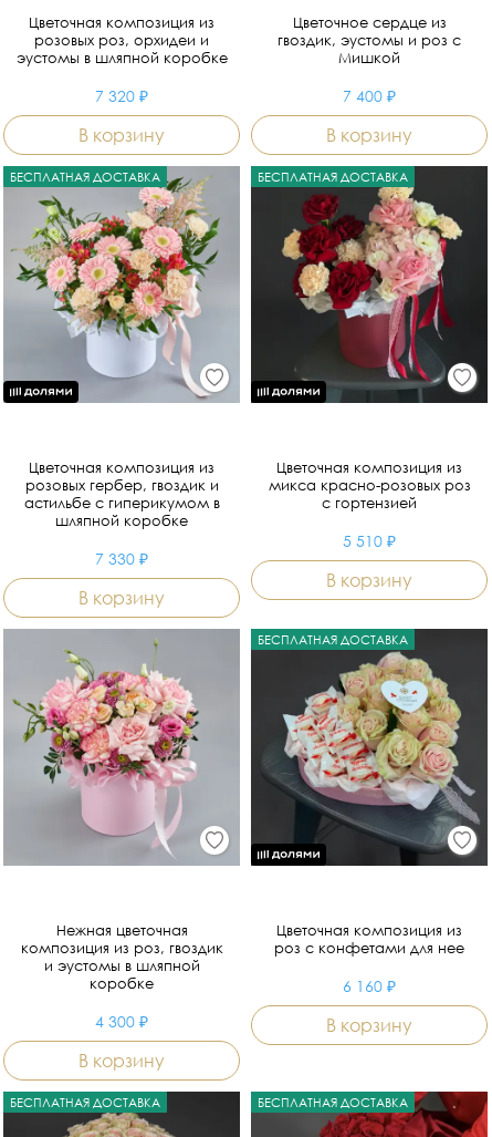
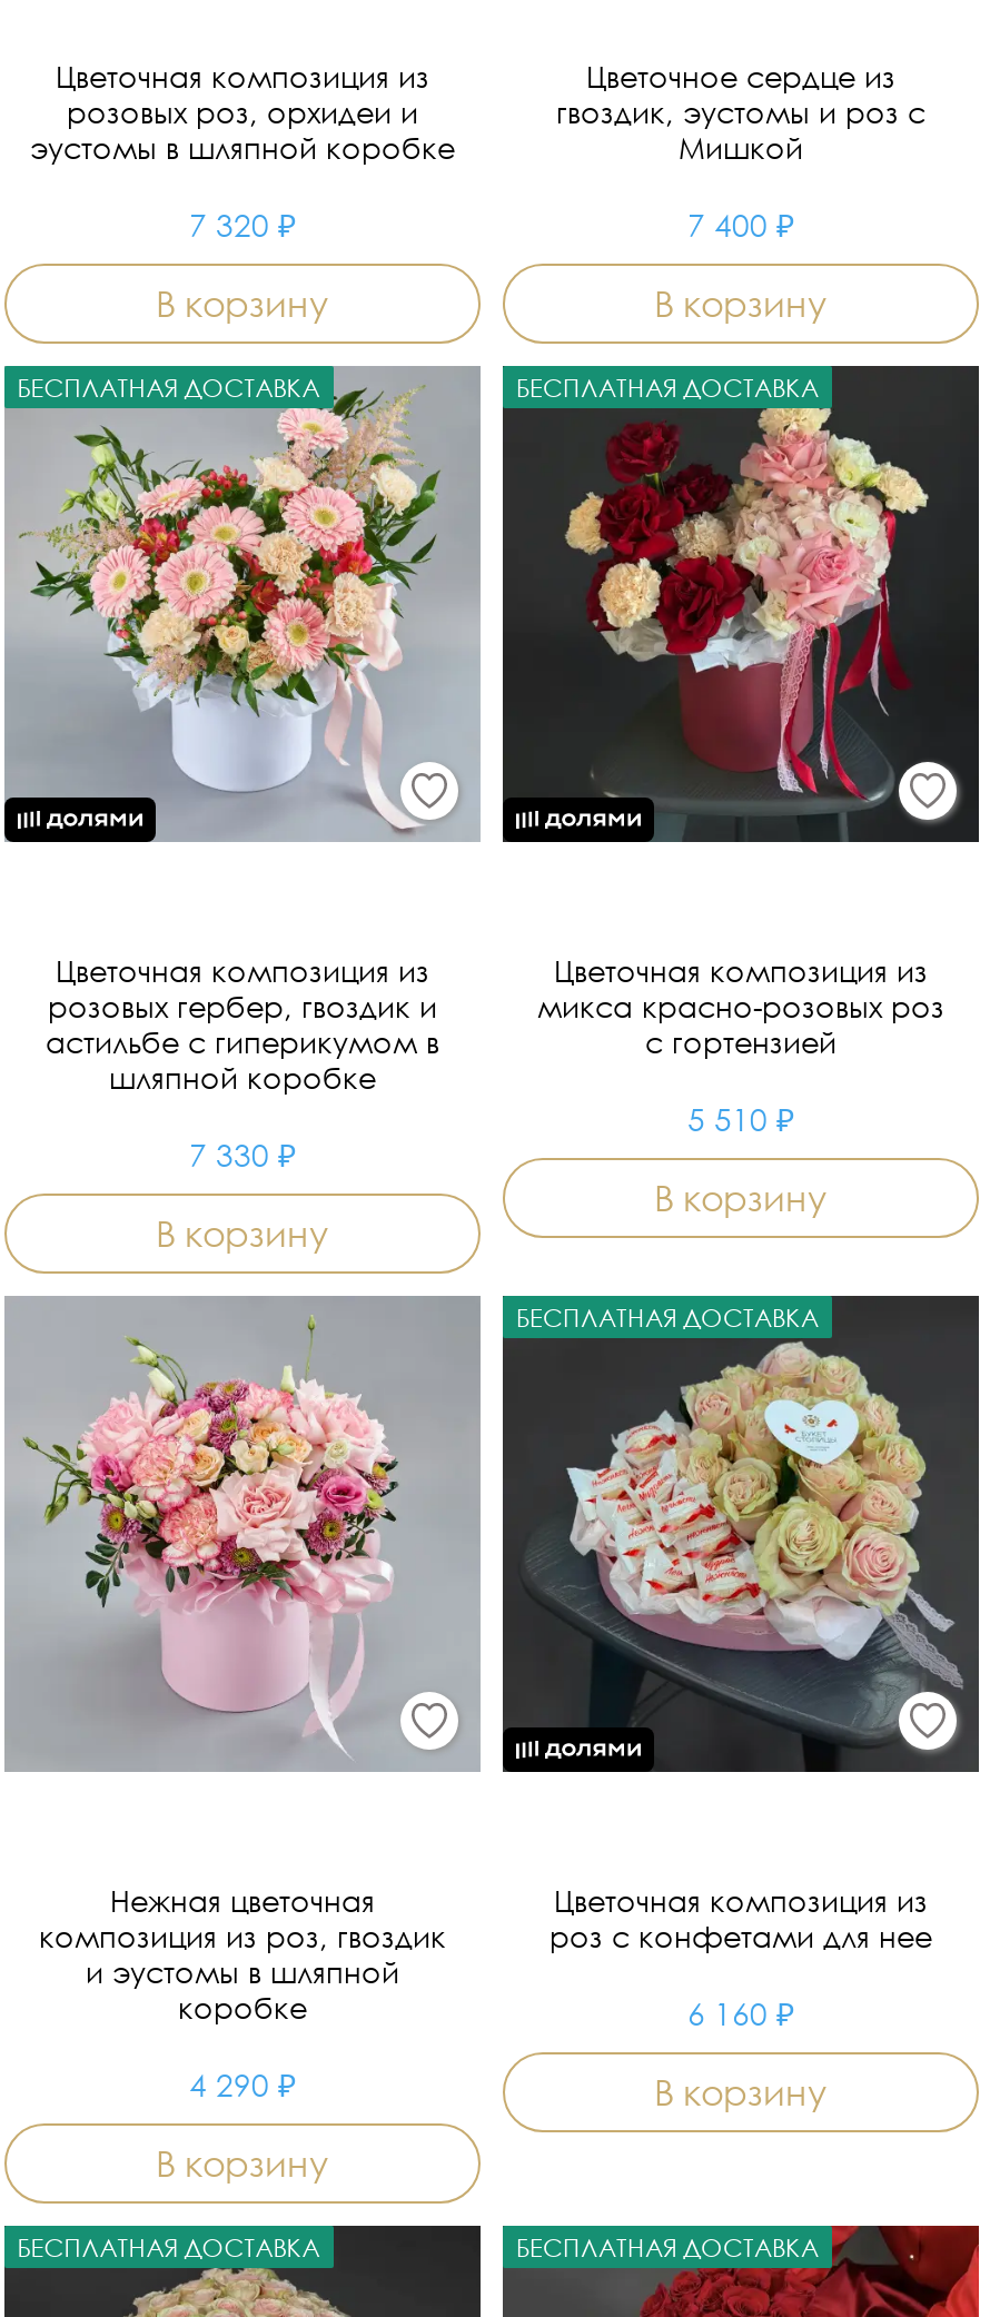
- 4 300 ₽
+ 4 290 ₽
